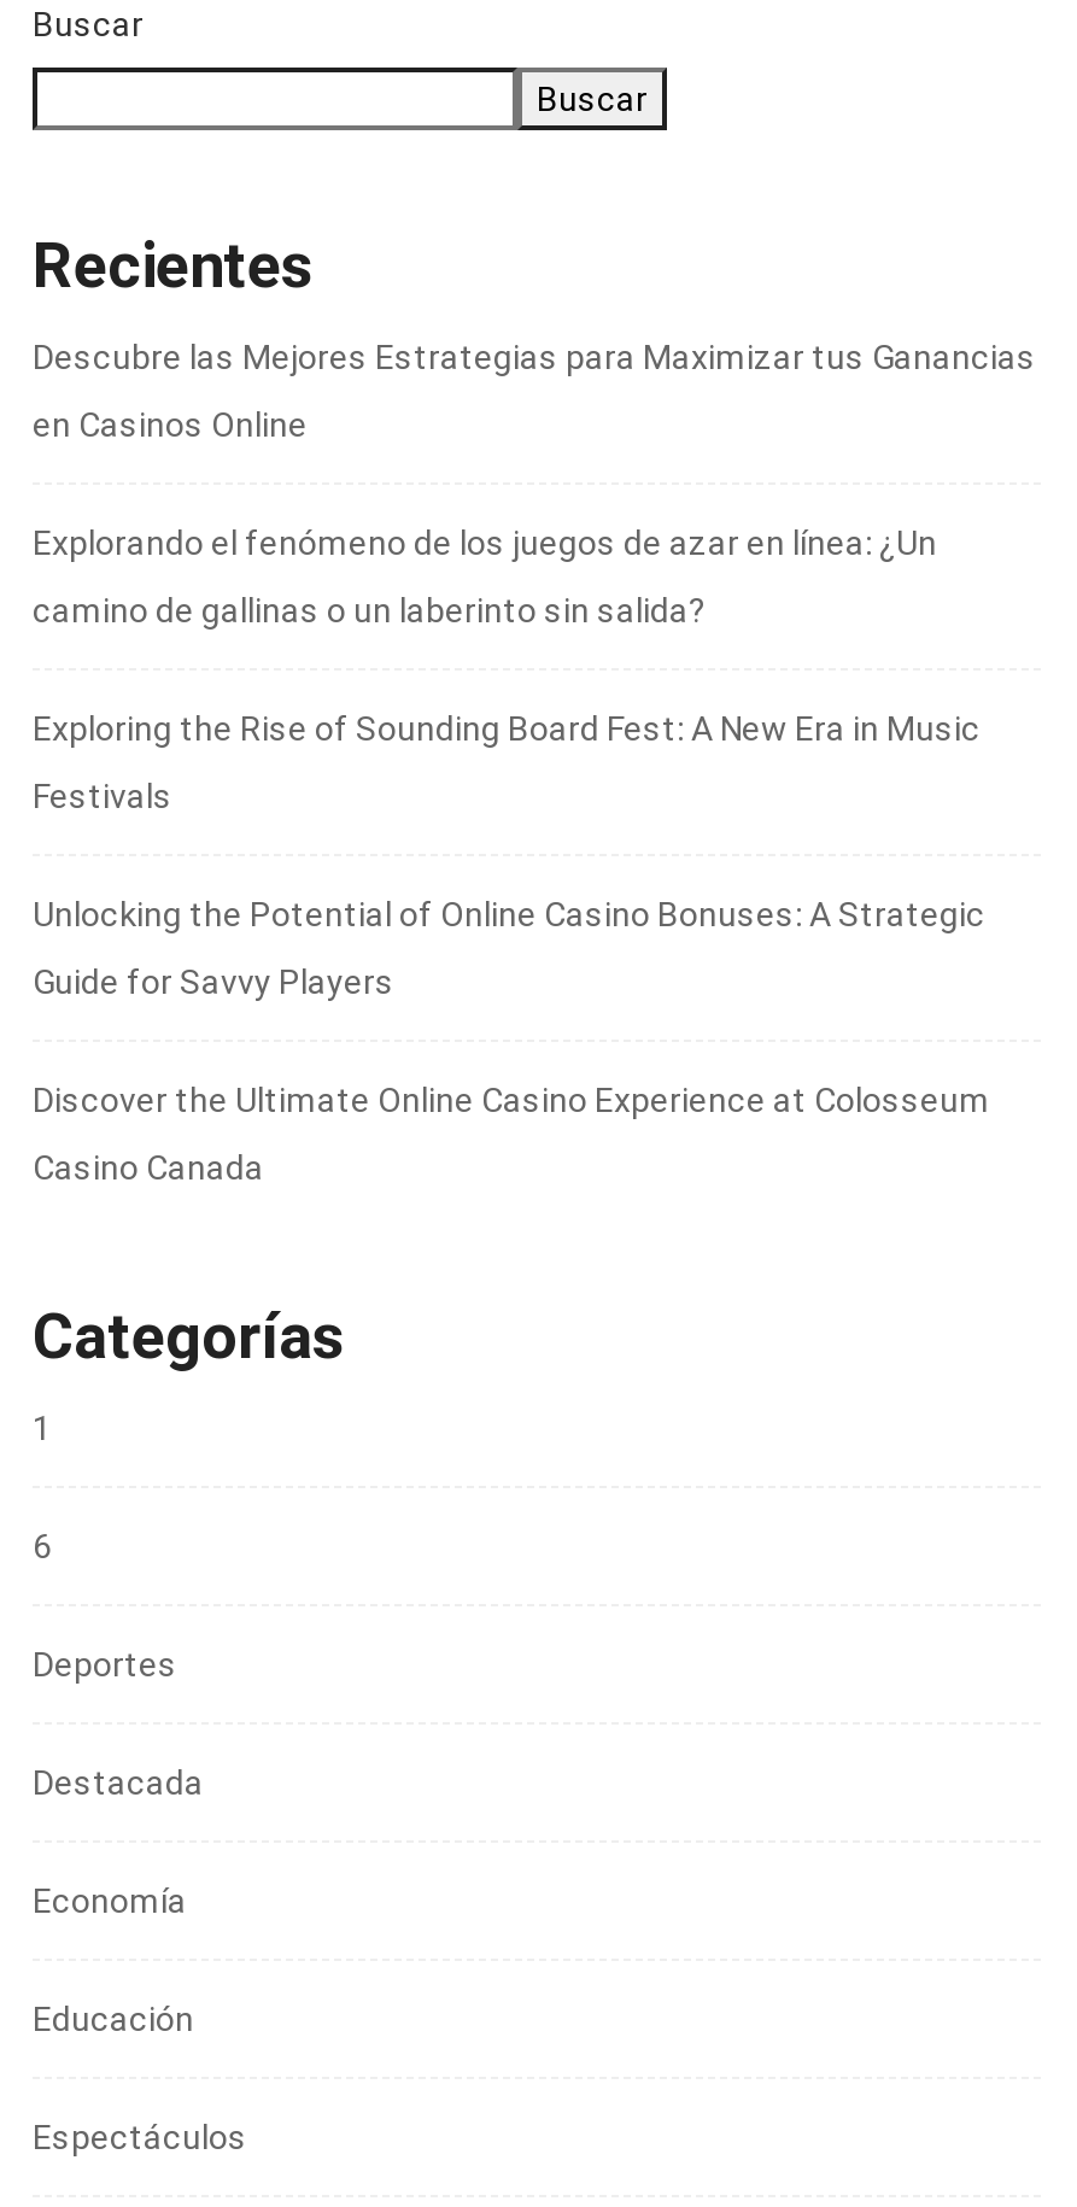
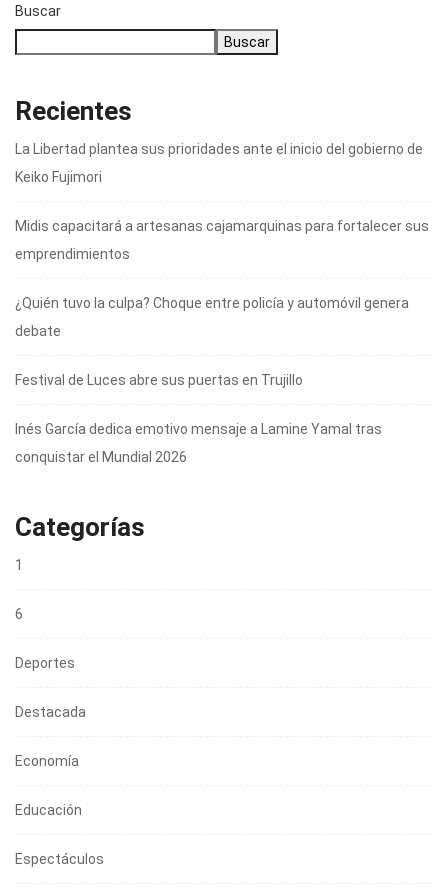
- Descubre las Mejores Estrategias para Maximizar tus Ganancias
- en Casinos Online
- Explorando el fenómeno de los juegos de azar en línea: ¿Un
- camino de gallinas o un laberinto sin salida?
- Exploring the Rise of Sounding Board Fest: A New Era in Music
- Festivals
- Unlocking the Potential of Online Casino Bonuses: A Strategic
- Guide for Savvy Players
- Discover the Ultimate Online Casino Experience at Colosseum
- Casino Canada
+ La Libertad plantea sus prioridades ante el inicio del gobierno de
+ Keiko Fujimori
+ Midis capacitará a artesanas cajamarquinas para fortalecer sus
+ emprendimientos
+ ¿Quién tuvo la culpa? Choque entre policía y automóvil genera
+ debate
+ Festival de Luces abre sus puertas en Trujillo
+ Inés García dedica emotivo mensaje a Lamine Yamal tras
+ conquistar el Mundial 2026
